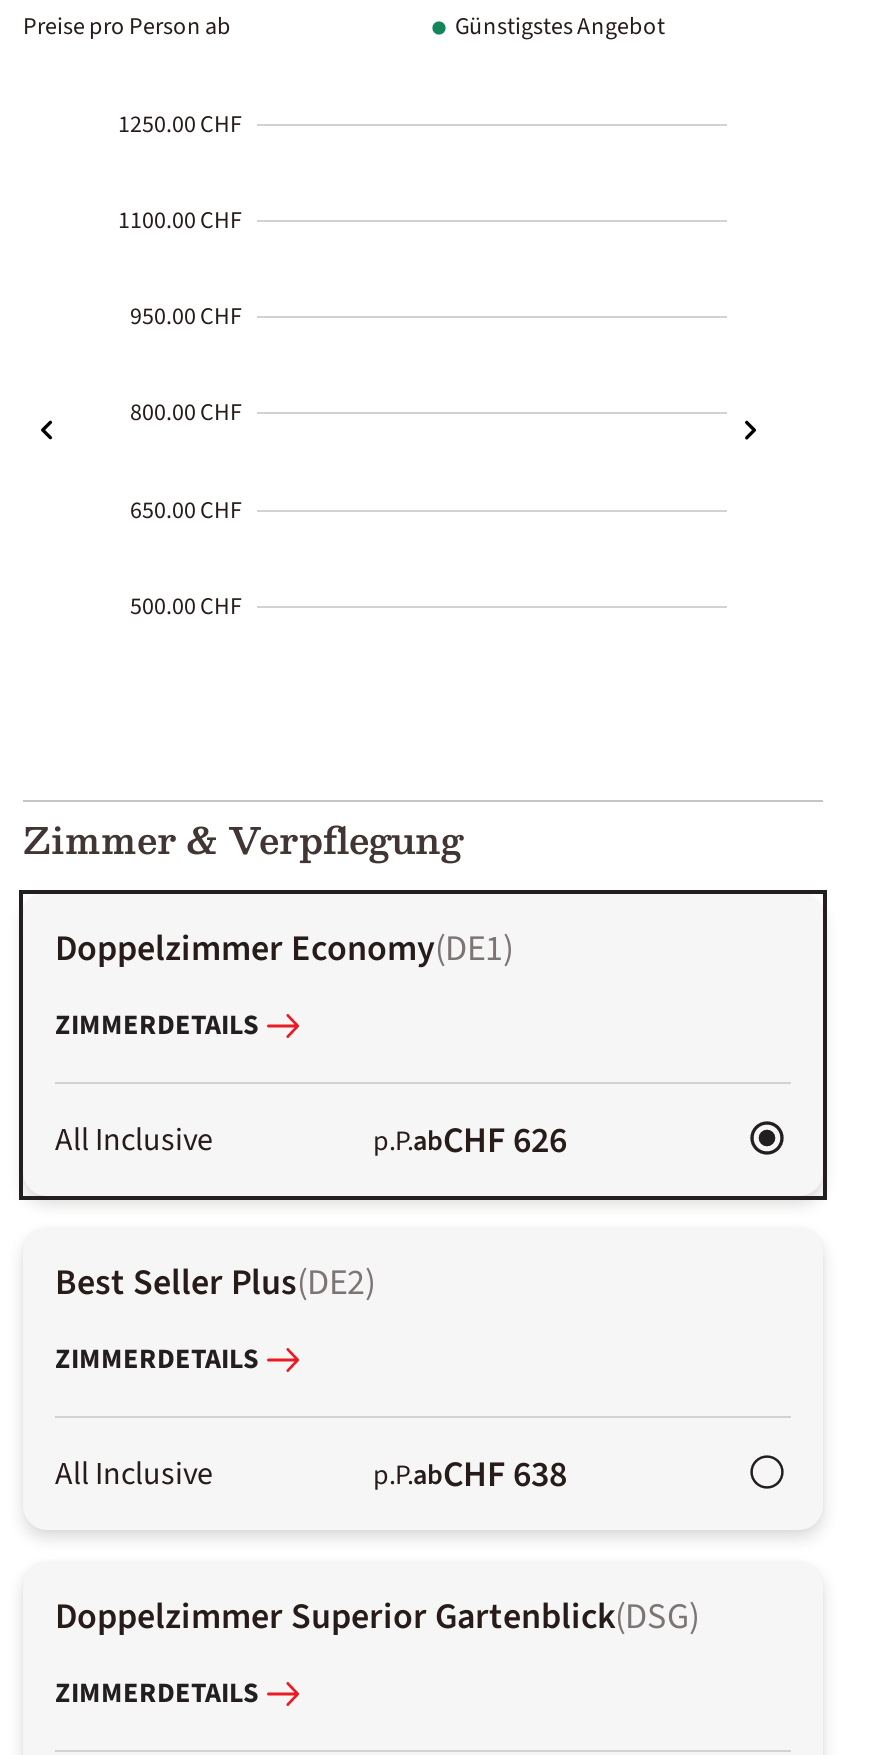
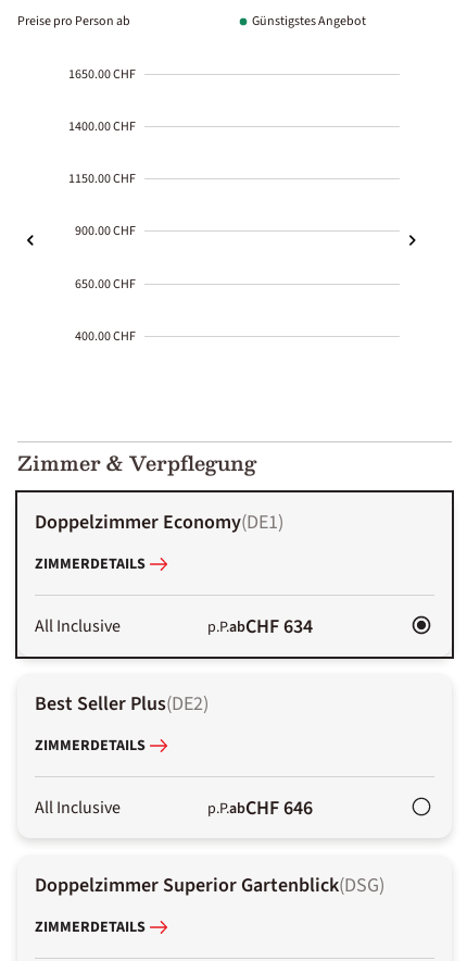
- 1250.00 CHF
+ 1650.00 CHF

- 1100.00 CHF
+ 1400.00 CHF

- 950.00 CHF
+ 1150.00 CHF

- 800.00 CHF
+ 900.00 CHF

- 500.00 CHF
+ 400.00 CHF

- p.P.abCHF 626
+ p.P.abCHF 634

- p.P.abCHF 638
+ p.P.abCHF 646
